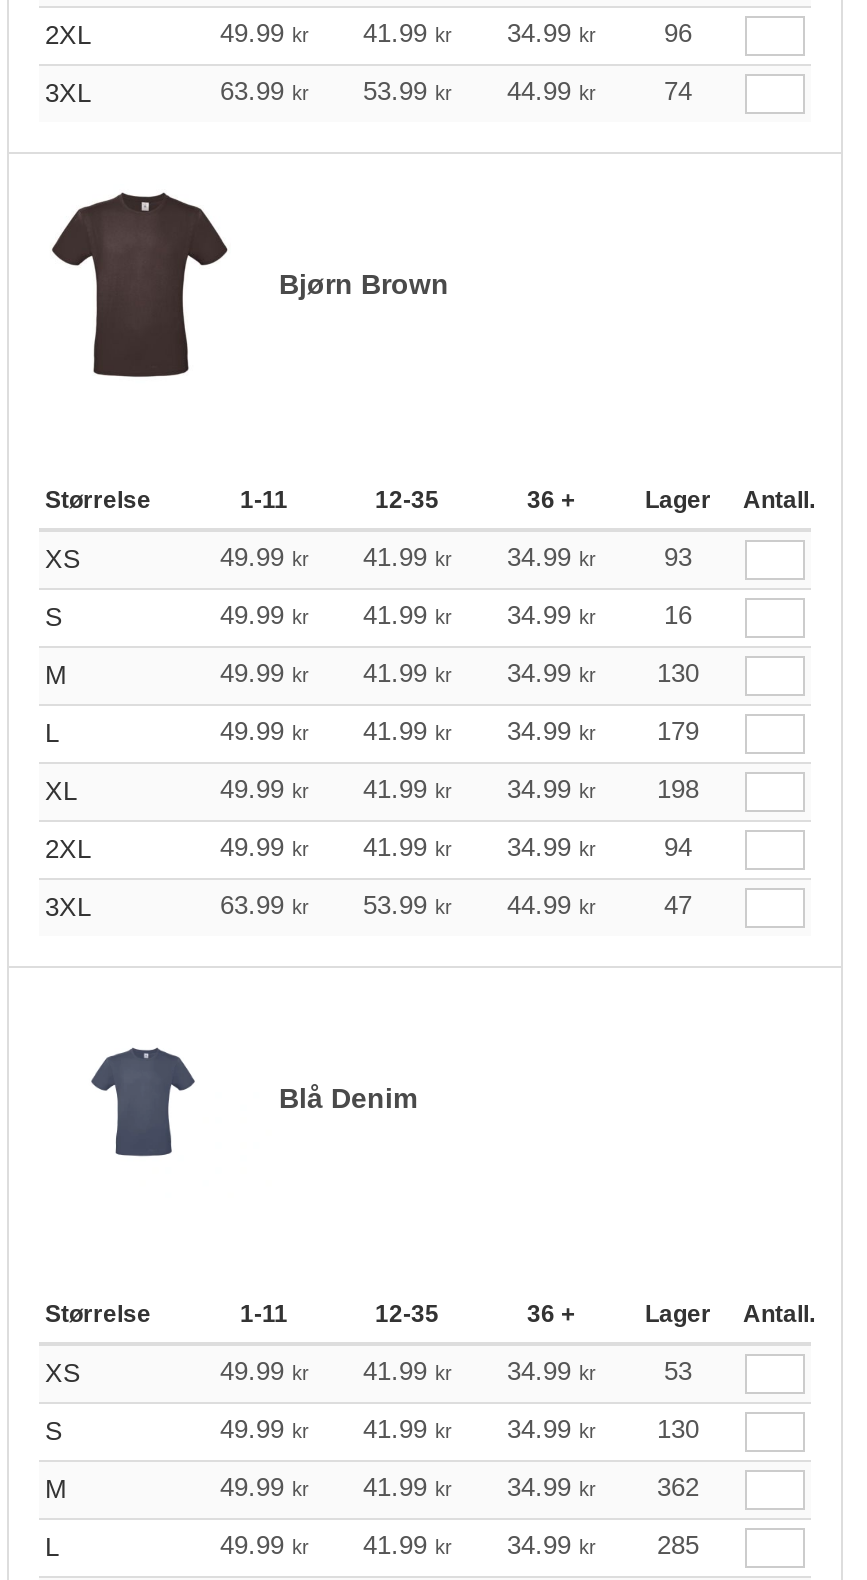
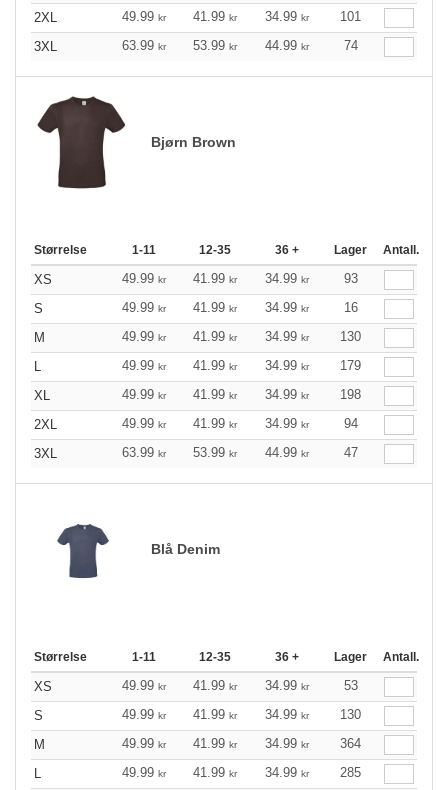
- 96
+ 101

- 362
+ 364
